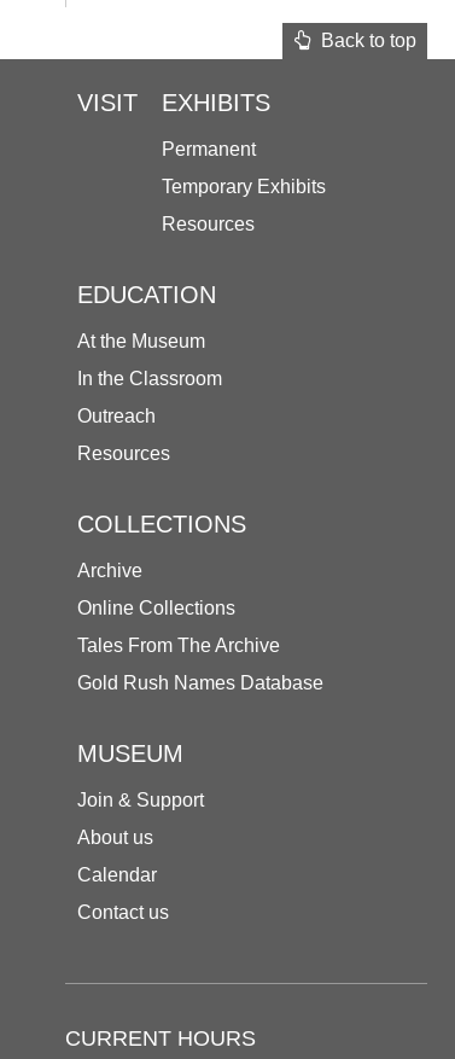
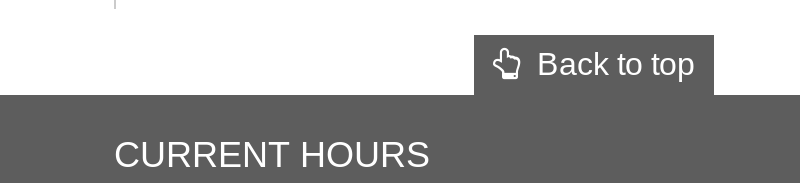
- VISIT
- EXHIBITS
- Permanent
- Temporary Exhibits
- Resources
- EDUCATION
- At the Museum
- In the Classroom
- Outreach
- Resources
- COLLECTIONS
- Archive
- Online Collections
- Tales From The Archive
- Gold Rush Names Database
- MUSEUM
- Join & Support
- About us
- Calendar
- Contact us
